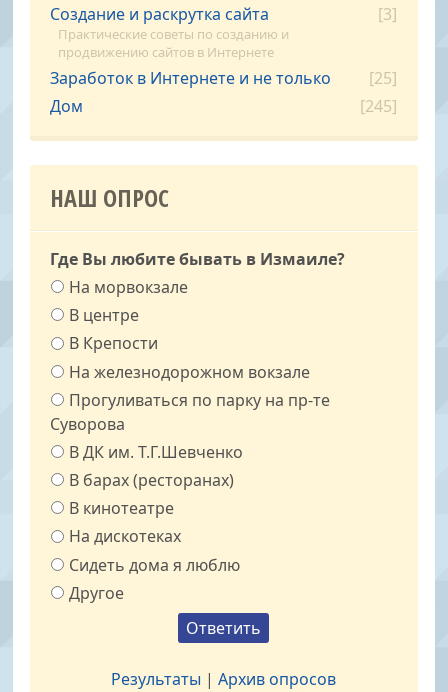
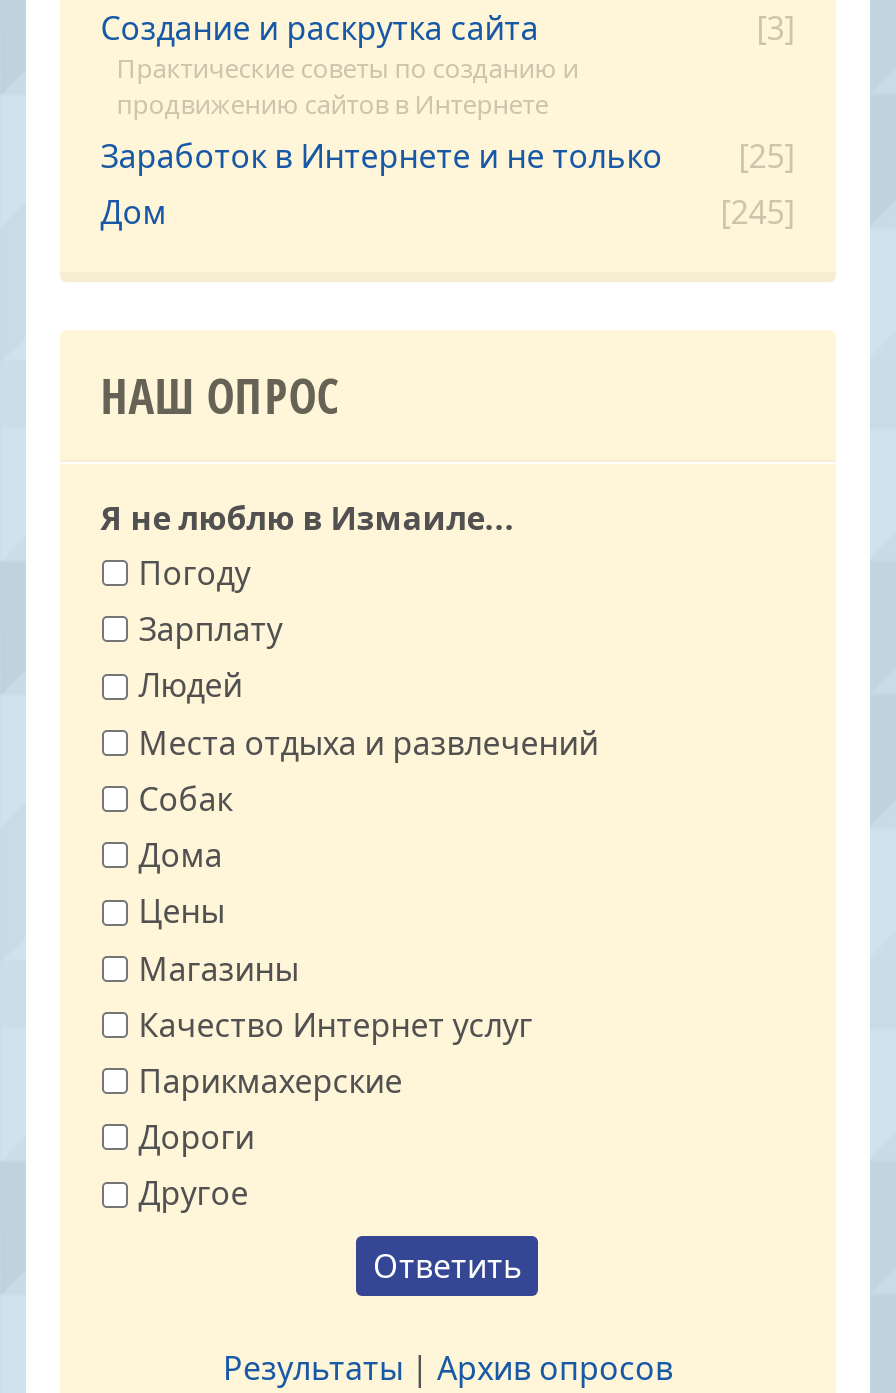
- Где Вы любите бывать в Измаиле?
- На морвокзале
- В центре
- В Крепости
- На железнодорожном вокзале
- Прогуливаться по парку на пр-те
- Суворова
- В ДК им. Т.Г.Шевченко
- В барах (ресторанах)
- В кинотеатре
- На дискотеках
- Сидеть дома я люблю
+ Я не люблю в Измаиле...
+ Погоду
+ Зарплату
+ Людей
+ Места отдыха и развлечений
+ Собак
+ Дома
+ Цены
+ Магазины
+ Качество Интернет услуг
+ Парикмахерские
+ Дороги
